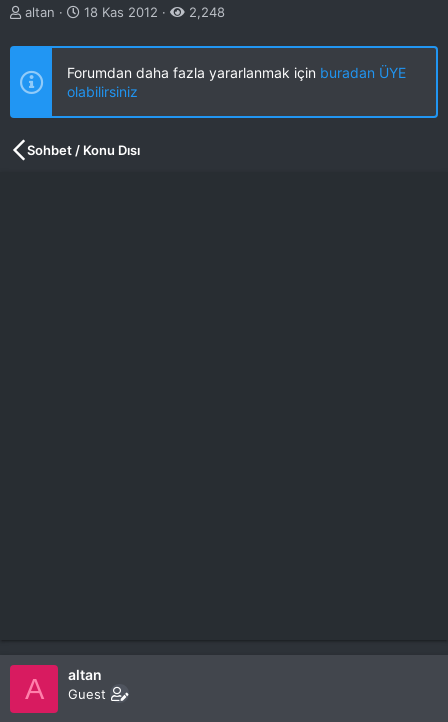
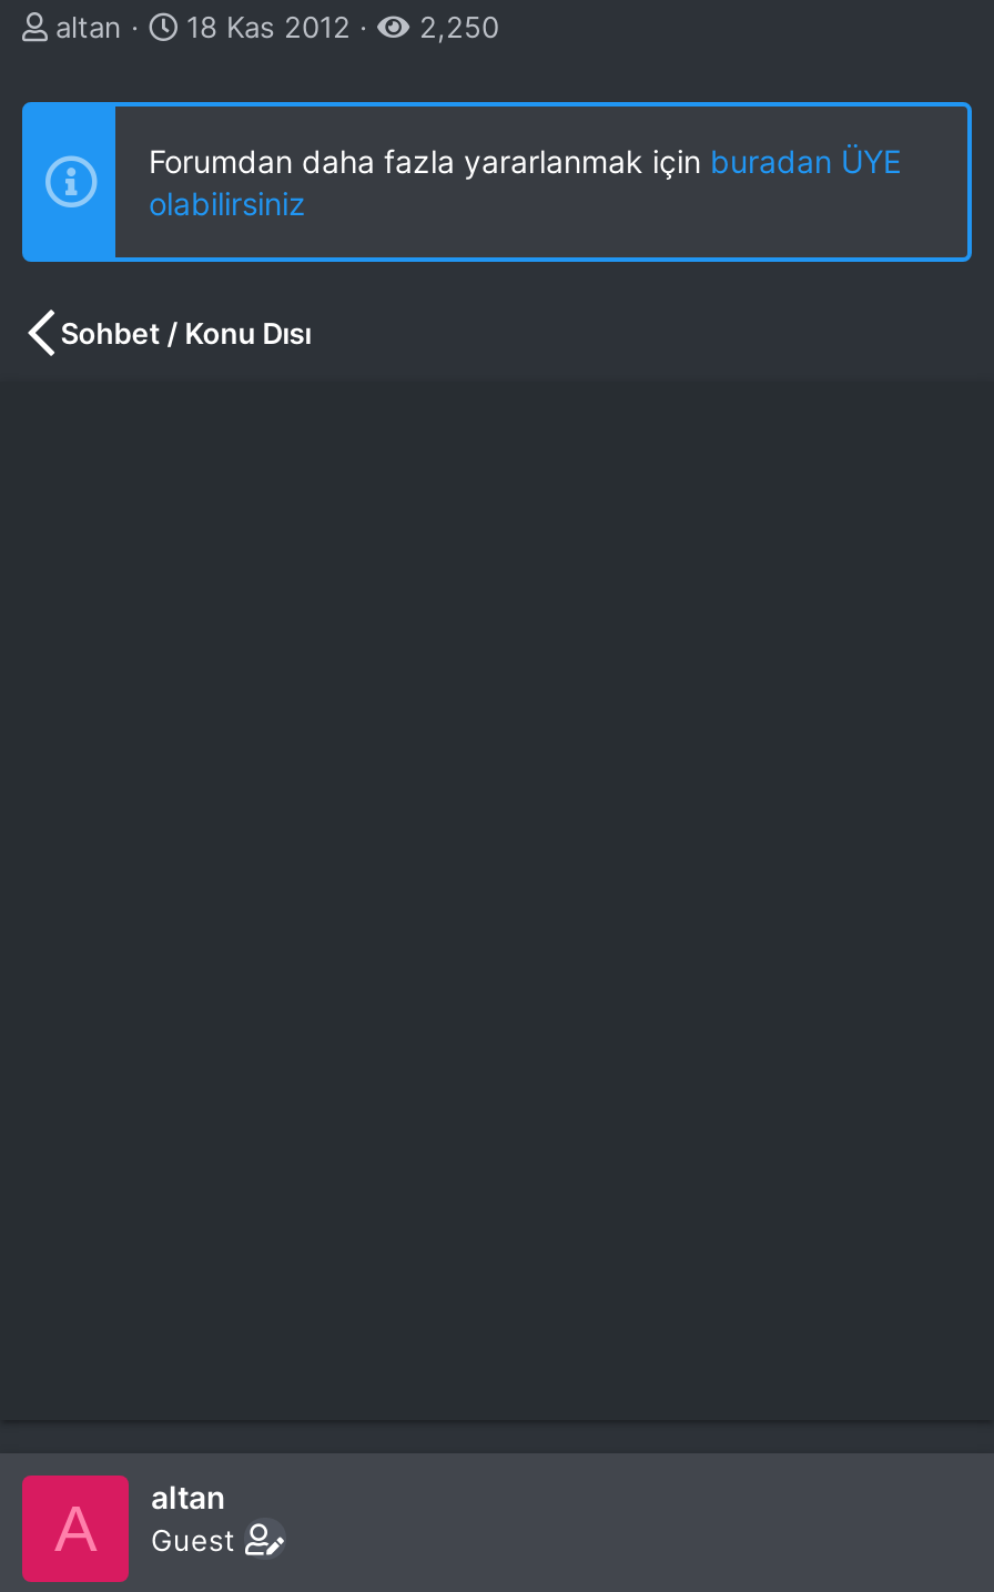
- 2,248
+ 2,250
